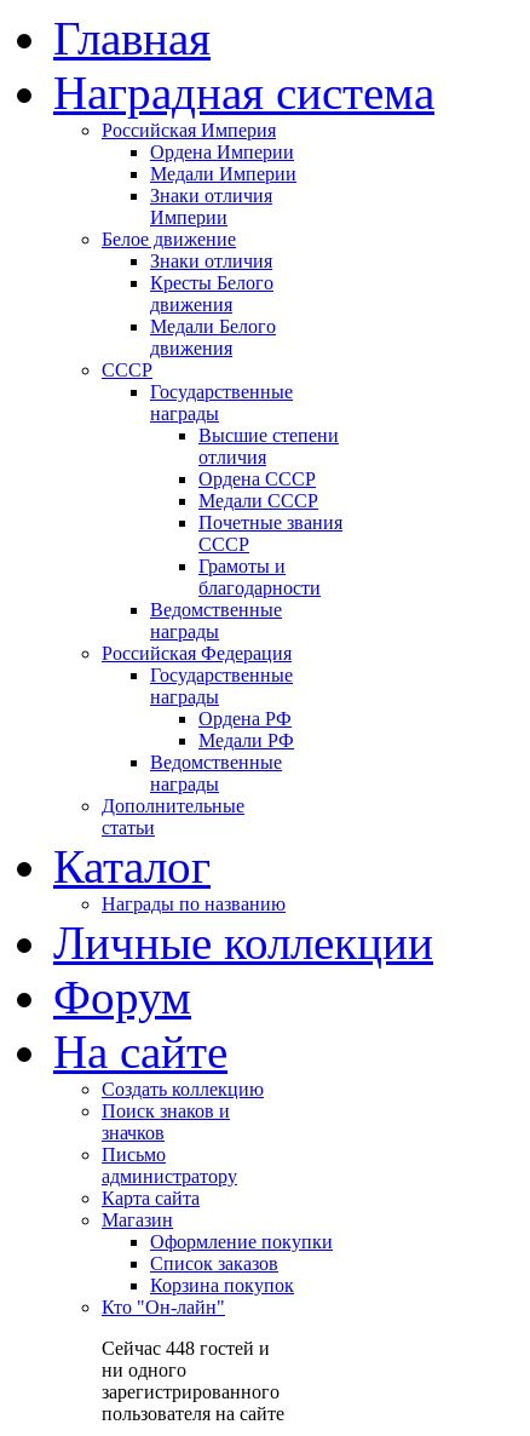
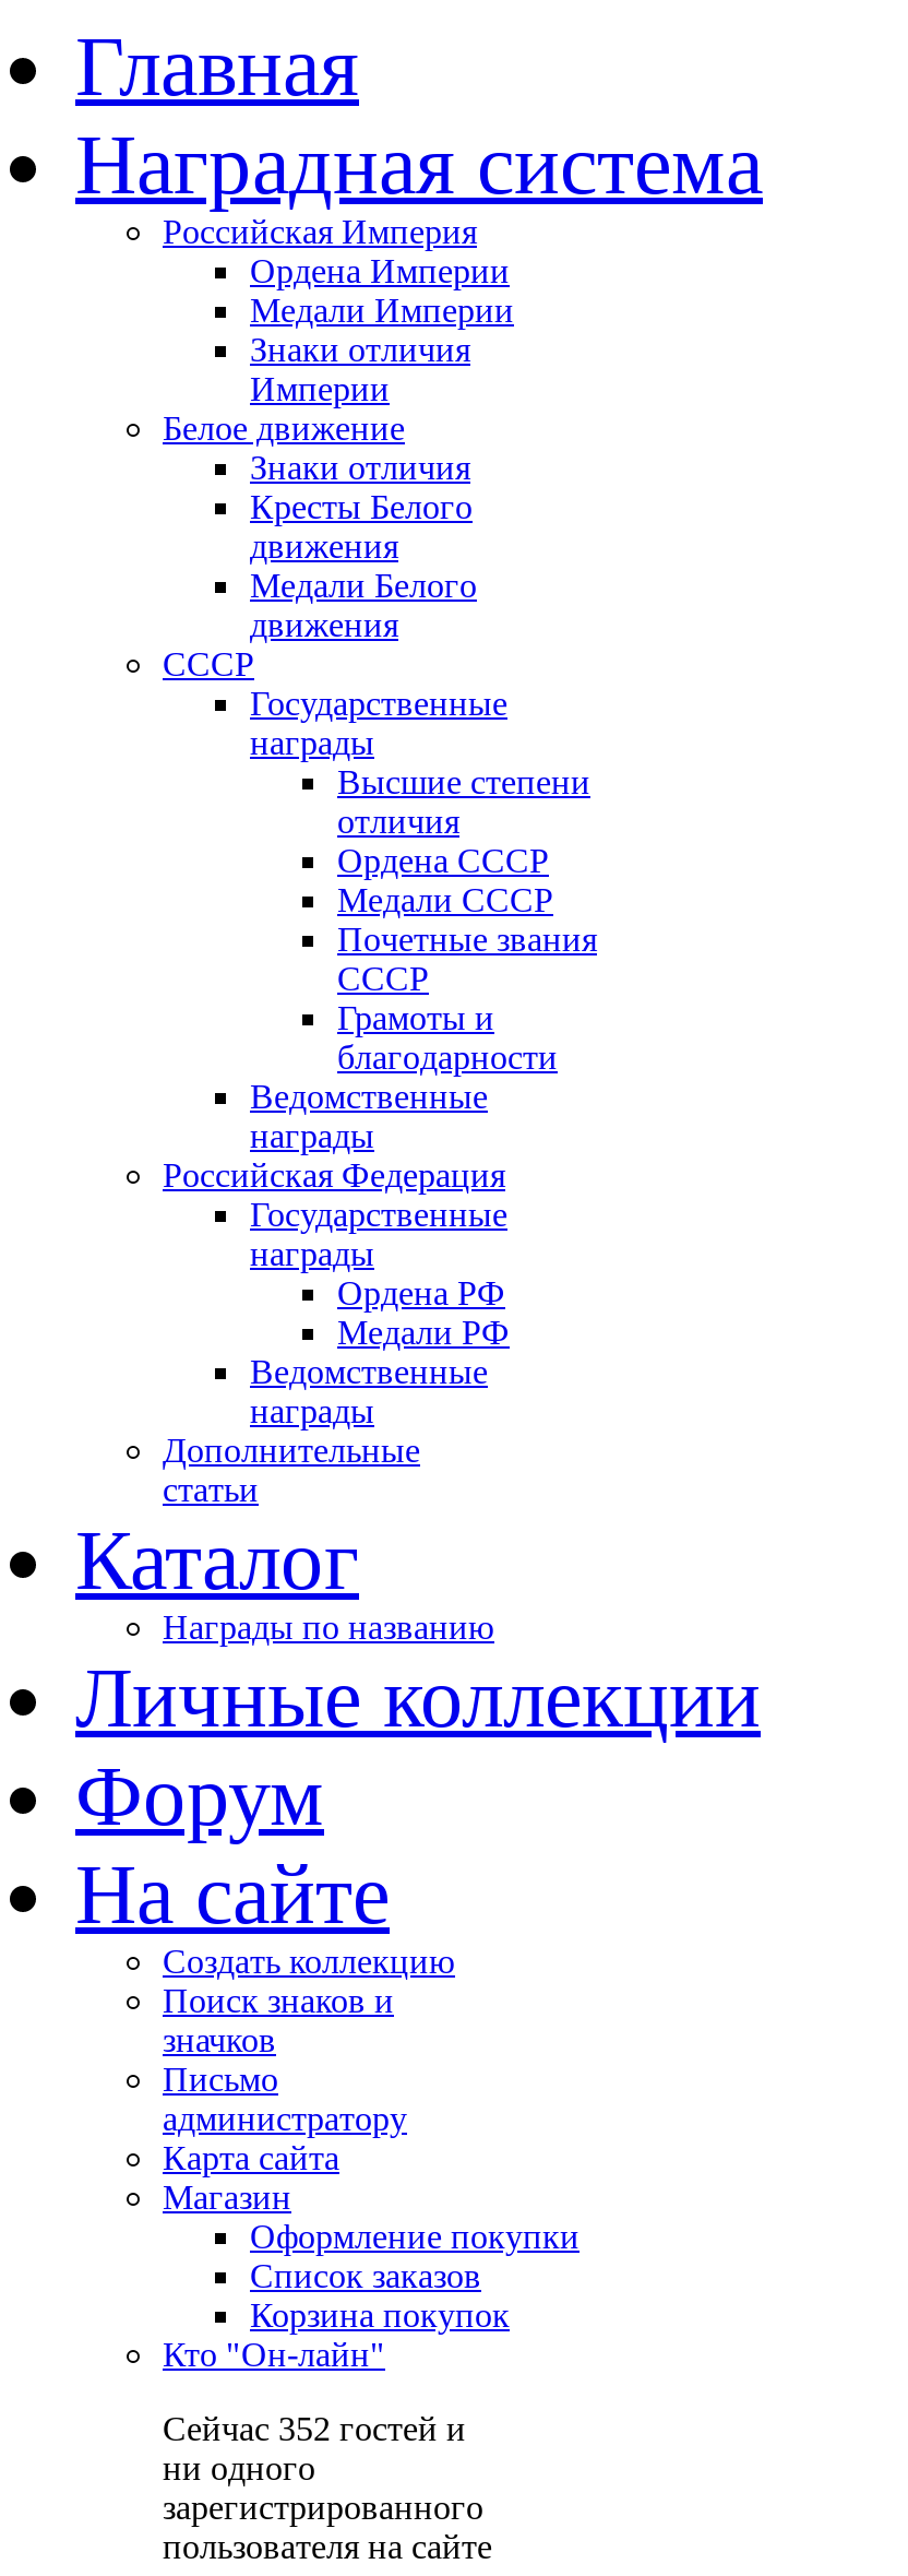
- Сейчас 448 гостей и
+ Сейчас 352 гостей и
